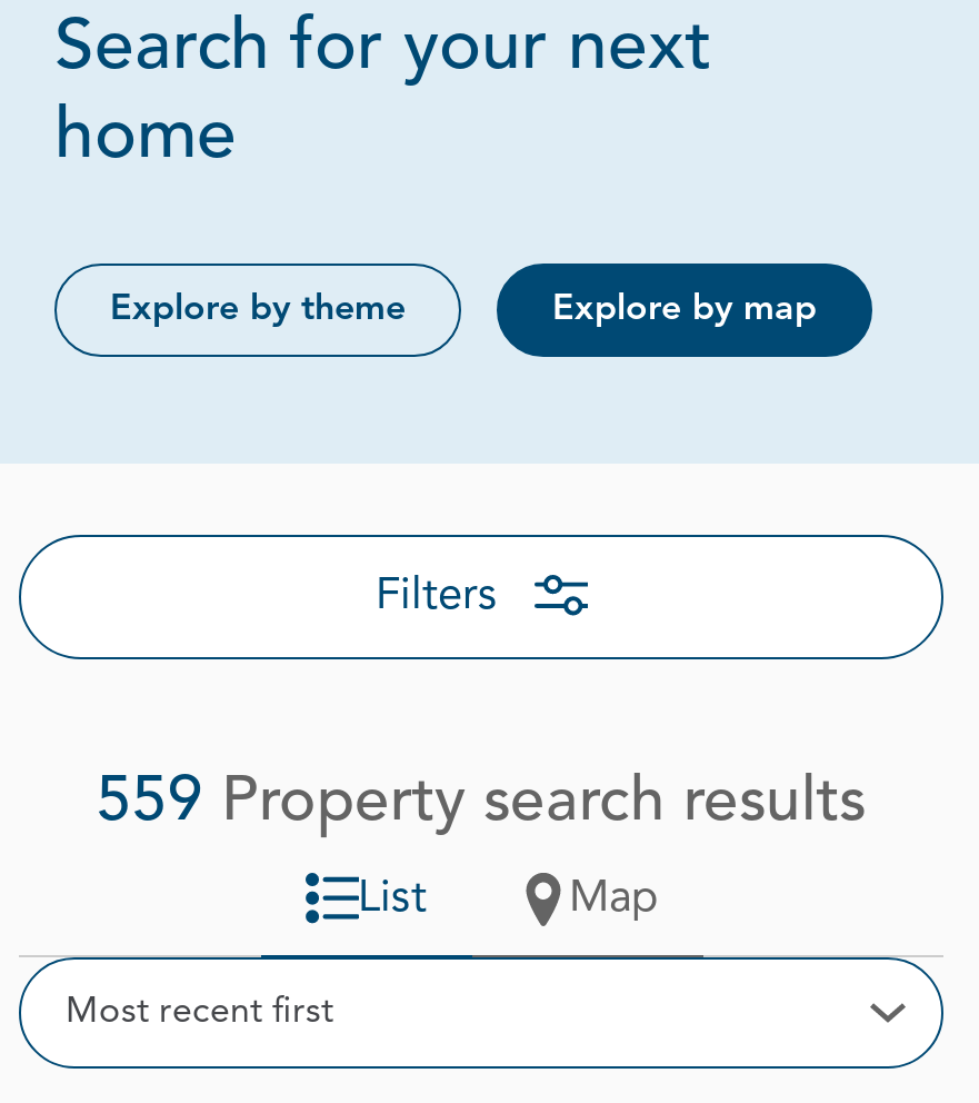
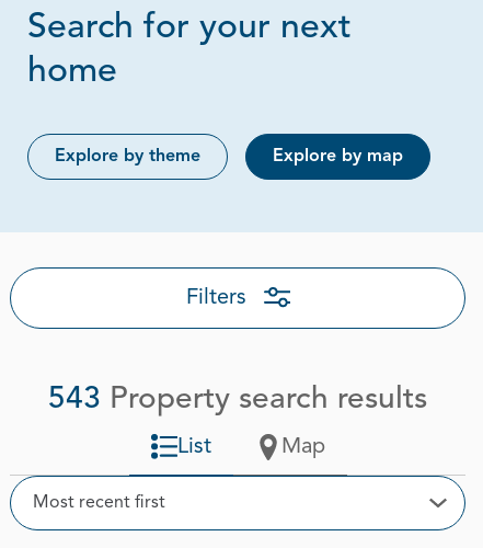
- 559 Property search results
+ 543 Property search results
